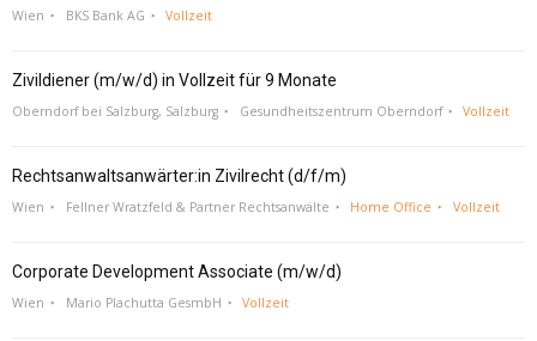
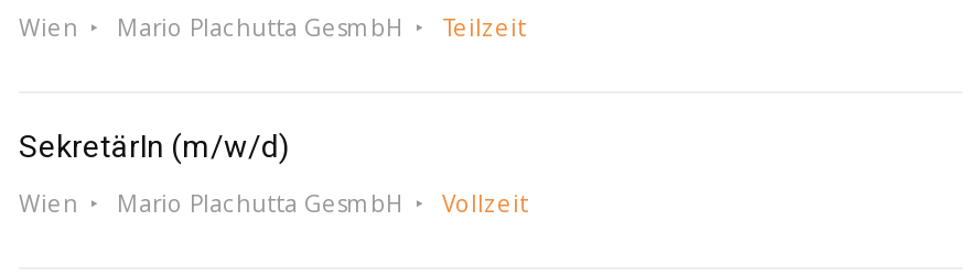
- BKS Bank AG
- Vollzeit
- Zivildiener (m/w/d) in Vollzeit für 9 Monate
- Oberndorf bei Salzburg, Salzburg
- Gesundheitszentrum Oberndorf
- Vollzeit
- Rechtsanwaltsanwärter:in Zivilrecht (d/f/m)
- Wien
- Fellner Wratzfeld & Partner Rechtsanwälte
- Home Office
- Vollzeit
- Corporate Development Associate (m/w/d)
+ Mario Plachutta GesmbH
+ Teilzeit
+ SekretärIn (m/w/d)
